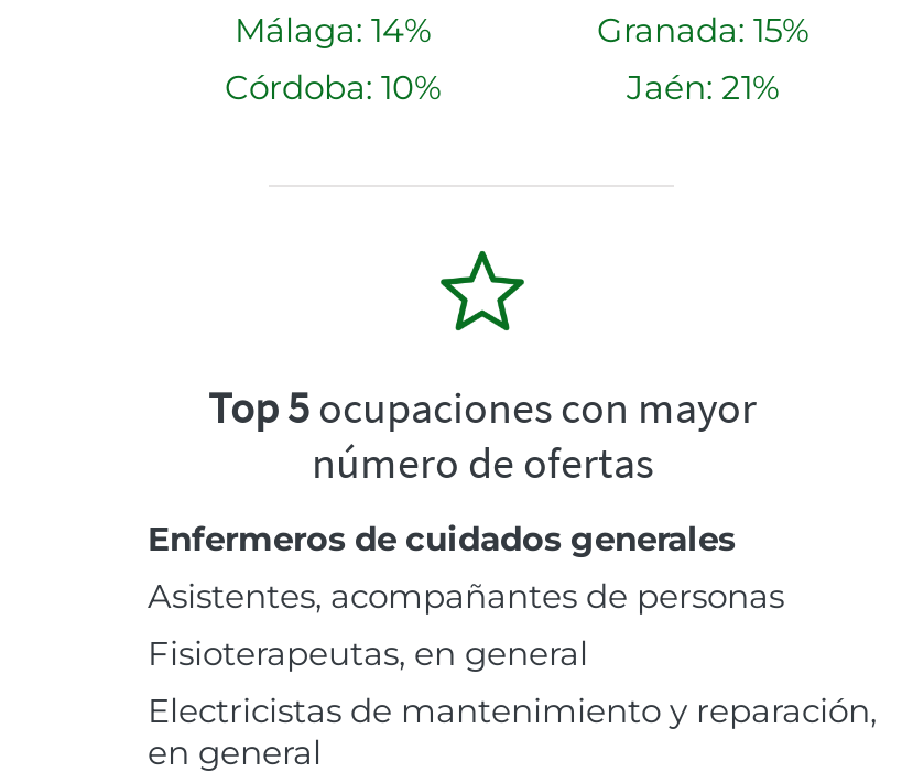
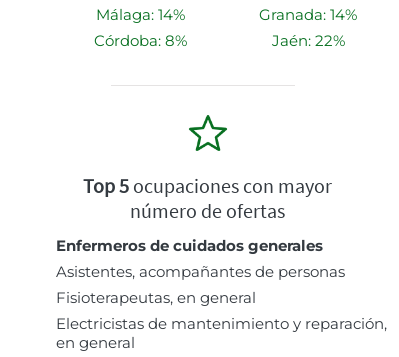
- Granada: 15%
+ Granada: 14%

- Córdoba: 10%
+ Córdoba: 8%

- Jaén: 21%
+ Jaén: 22%
